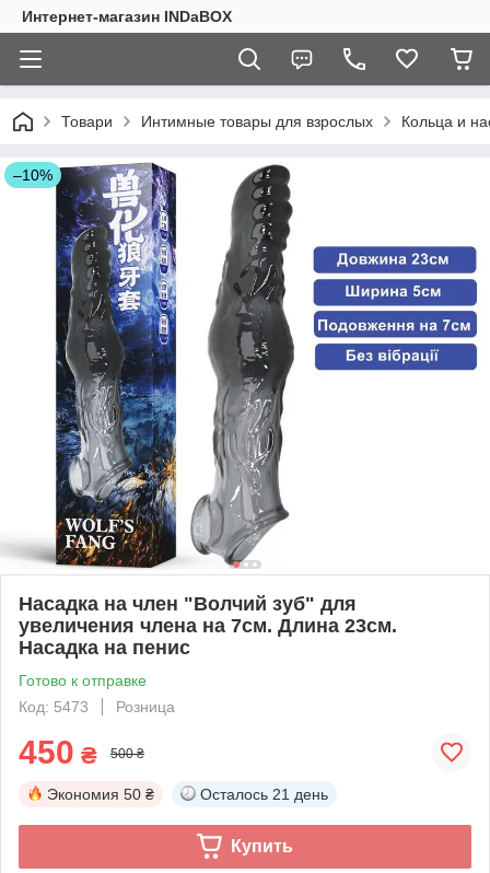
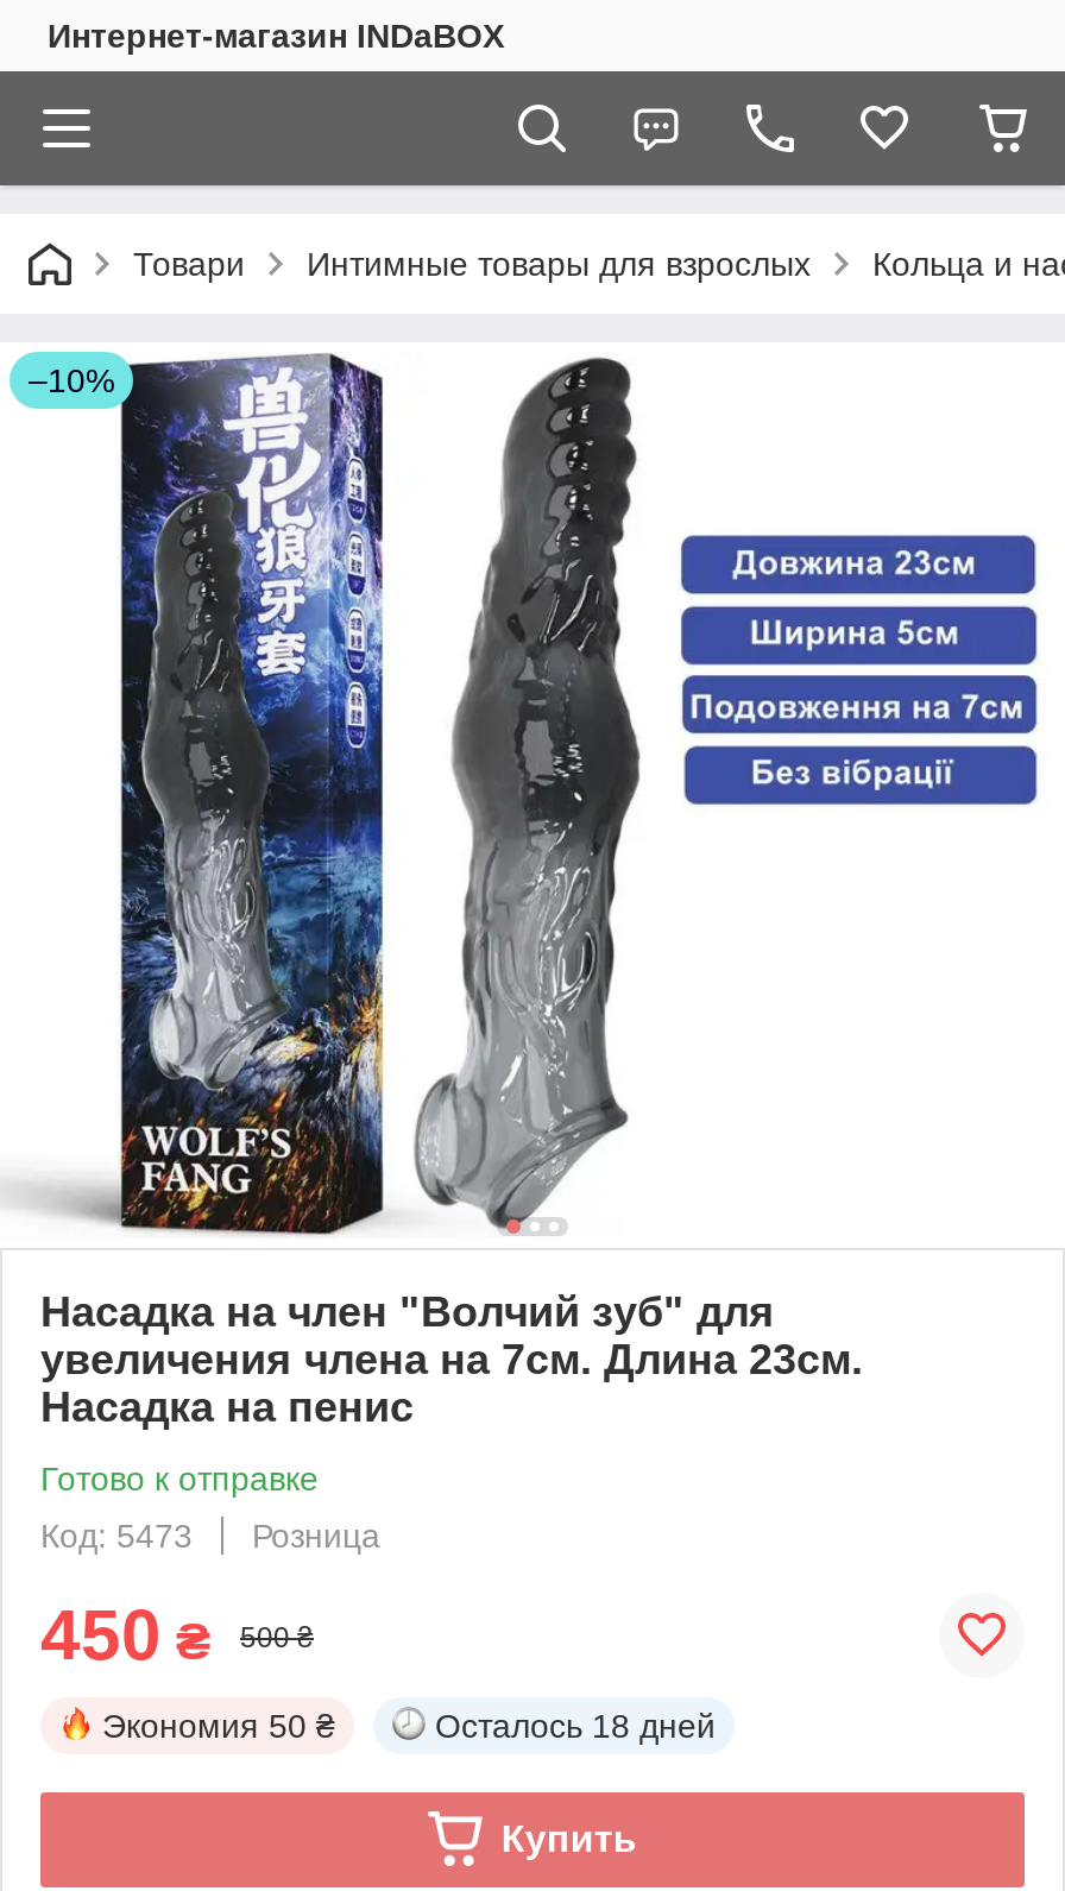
- Осталось 21 день
+ Осталось 18 дней
